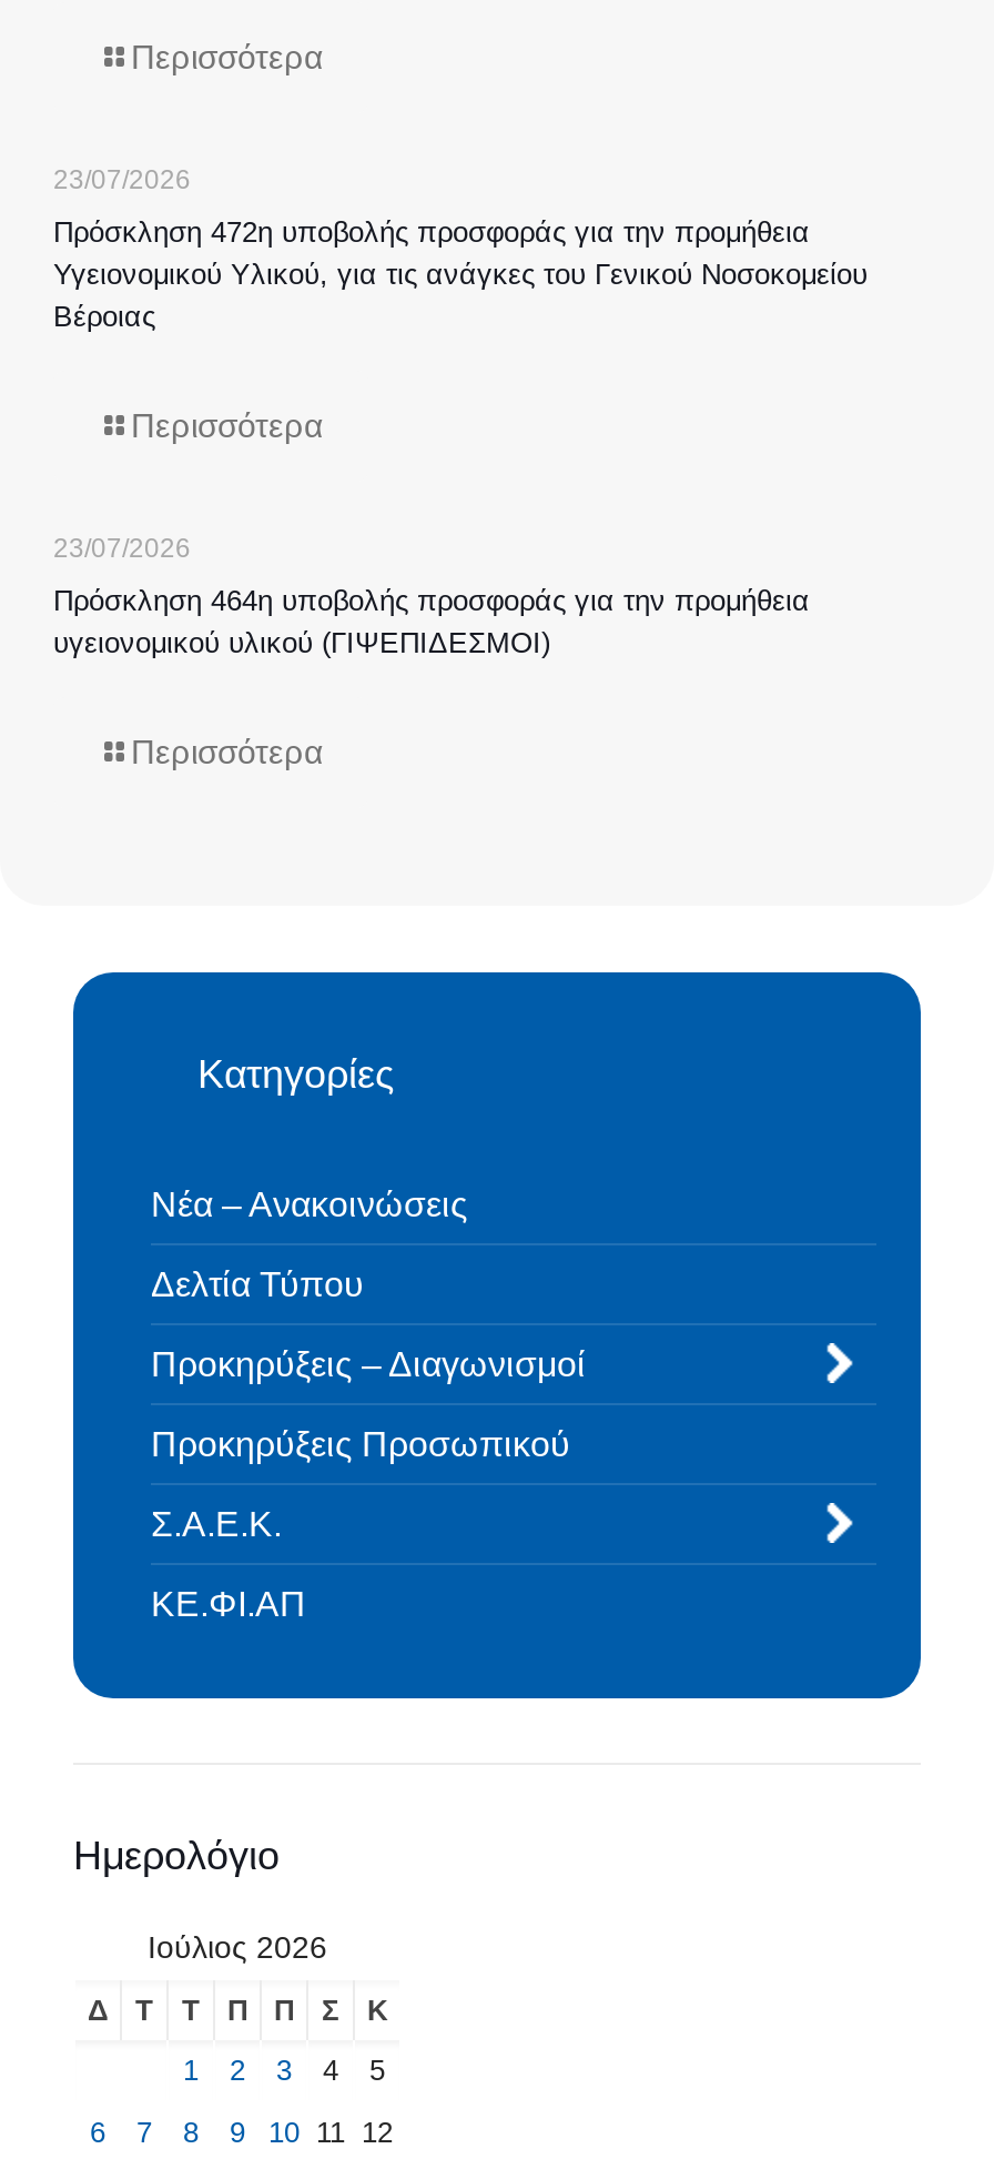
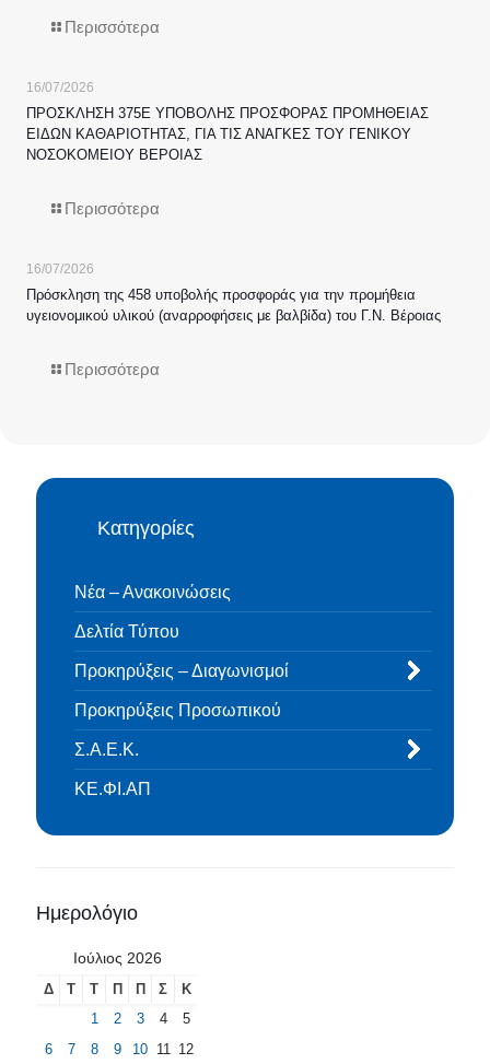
- 23/07/2026
+ 16/07/2026

- Πρόσκληση 472η υποβολής προσφοράς για την προμήθεια
- Υγειονομικού Υλικού, για τις ανάγκες του Γενικού Νοσοκομείου
- Βέροιας
+ ΠΡΟΣΚΛΗΣΗ 375Ε ΥΠΟΒΟΛΗΣ ΠΡΟΣΦΟΡΑΣ ΠΡΟΜΗΘΕΙΑΣ
+ ΕΙΔΩΝ ΚΑΘΑΡΙΟΤΗΤΑΣ, ΓΙΑ ΤΙΣ ΑΝΑΓΚΕΣ ΤΟΥ ΓΕΝΙΚΟΥ
+ ΝΟΣΟΚΟΜΕΙΟΥ ΒΕΡΟΙΑΣ

- 23/07/2026
+ 16/07/2026

- Πρόσκληση 464η υποβολής προσφοράς για την προμήθεια
- υγειονομικού υλικού (ΓΙΨΕΠΙΔΕΣΜΟΙ)
+ Πρόσκληση της 458 υποβολής προσφοράς για την προμήθεια
+ υγειονομικού υλικού (αναρροφήσεις με βαλβίδα) του Γ.Ν. Βέροιας
